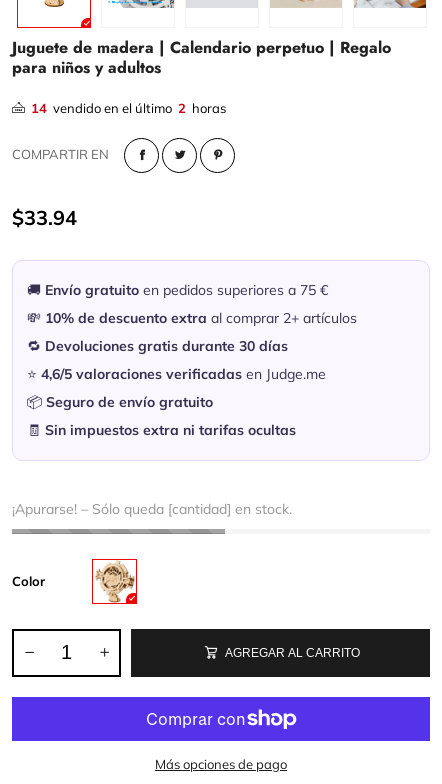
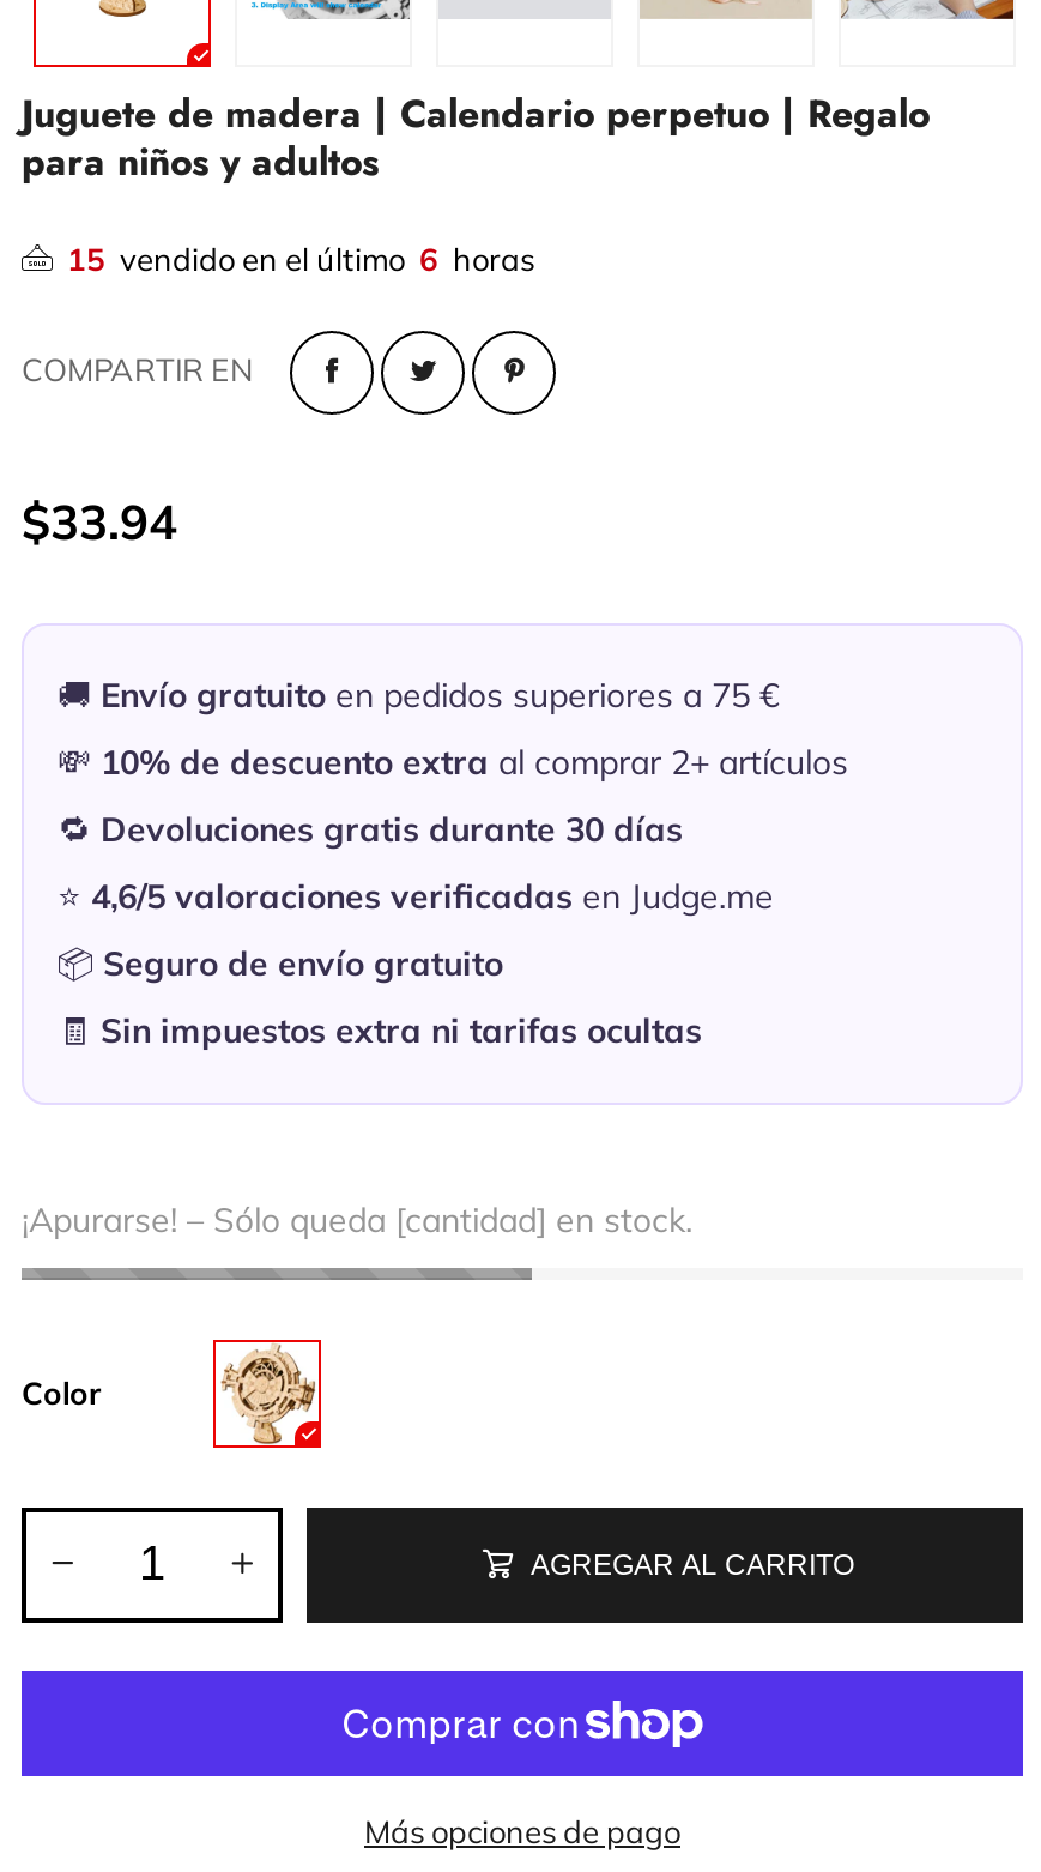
- 14 vendido en el último 2 horas
+ 15 vendido en el último 6 horas
